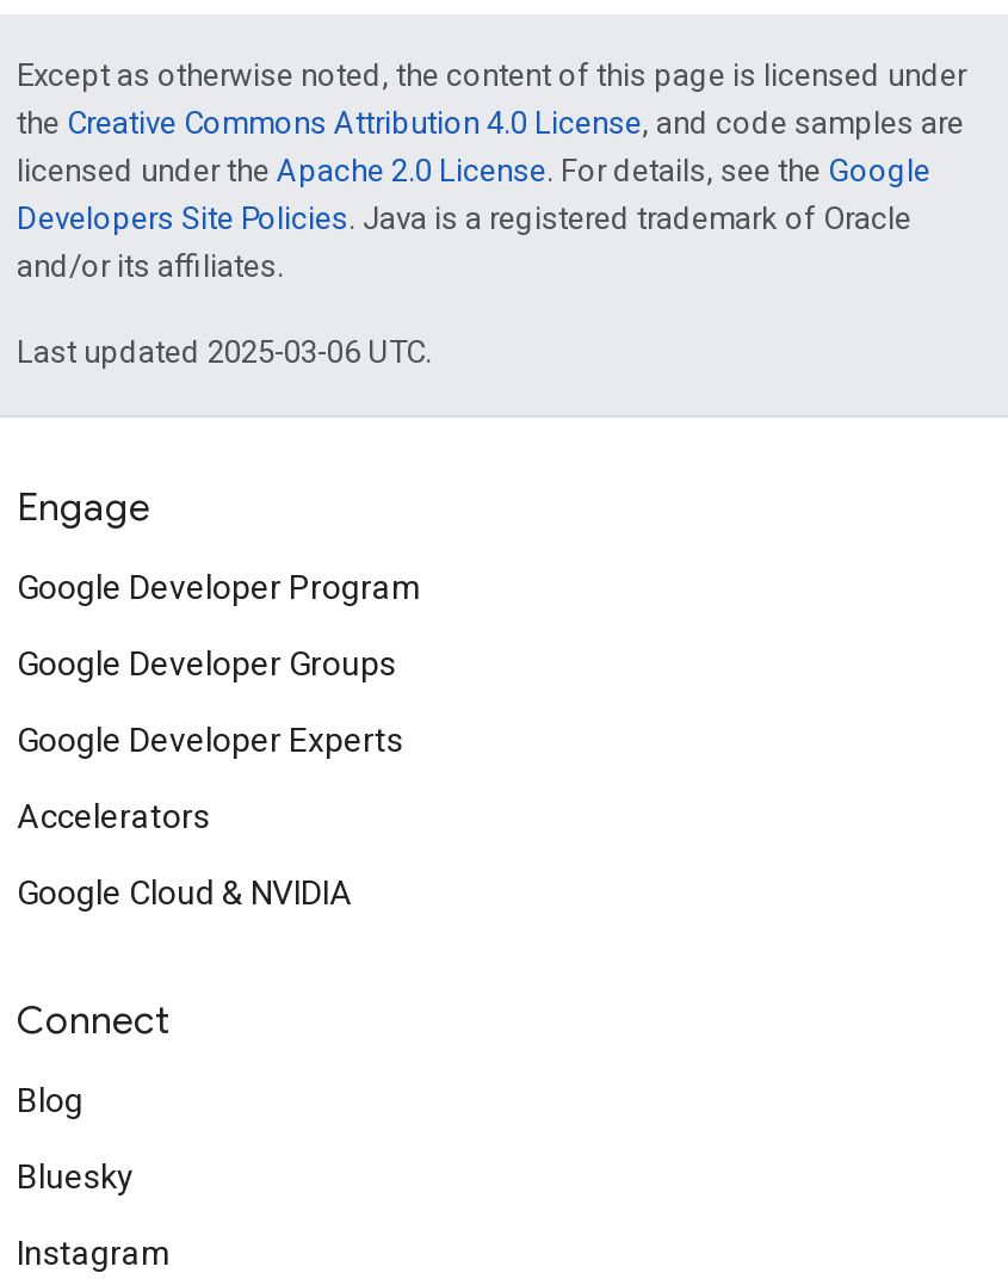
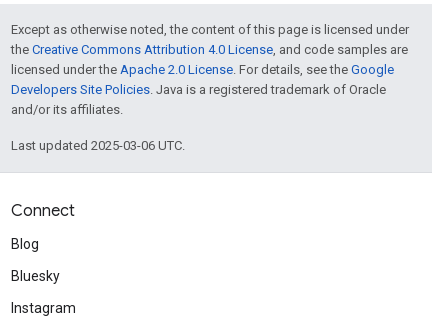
- Engage
- Google Developer Program
- Google Developer Groups
- Google Developer Experts
- Accelerators
- Google Cloud & NVIDIA
